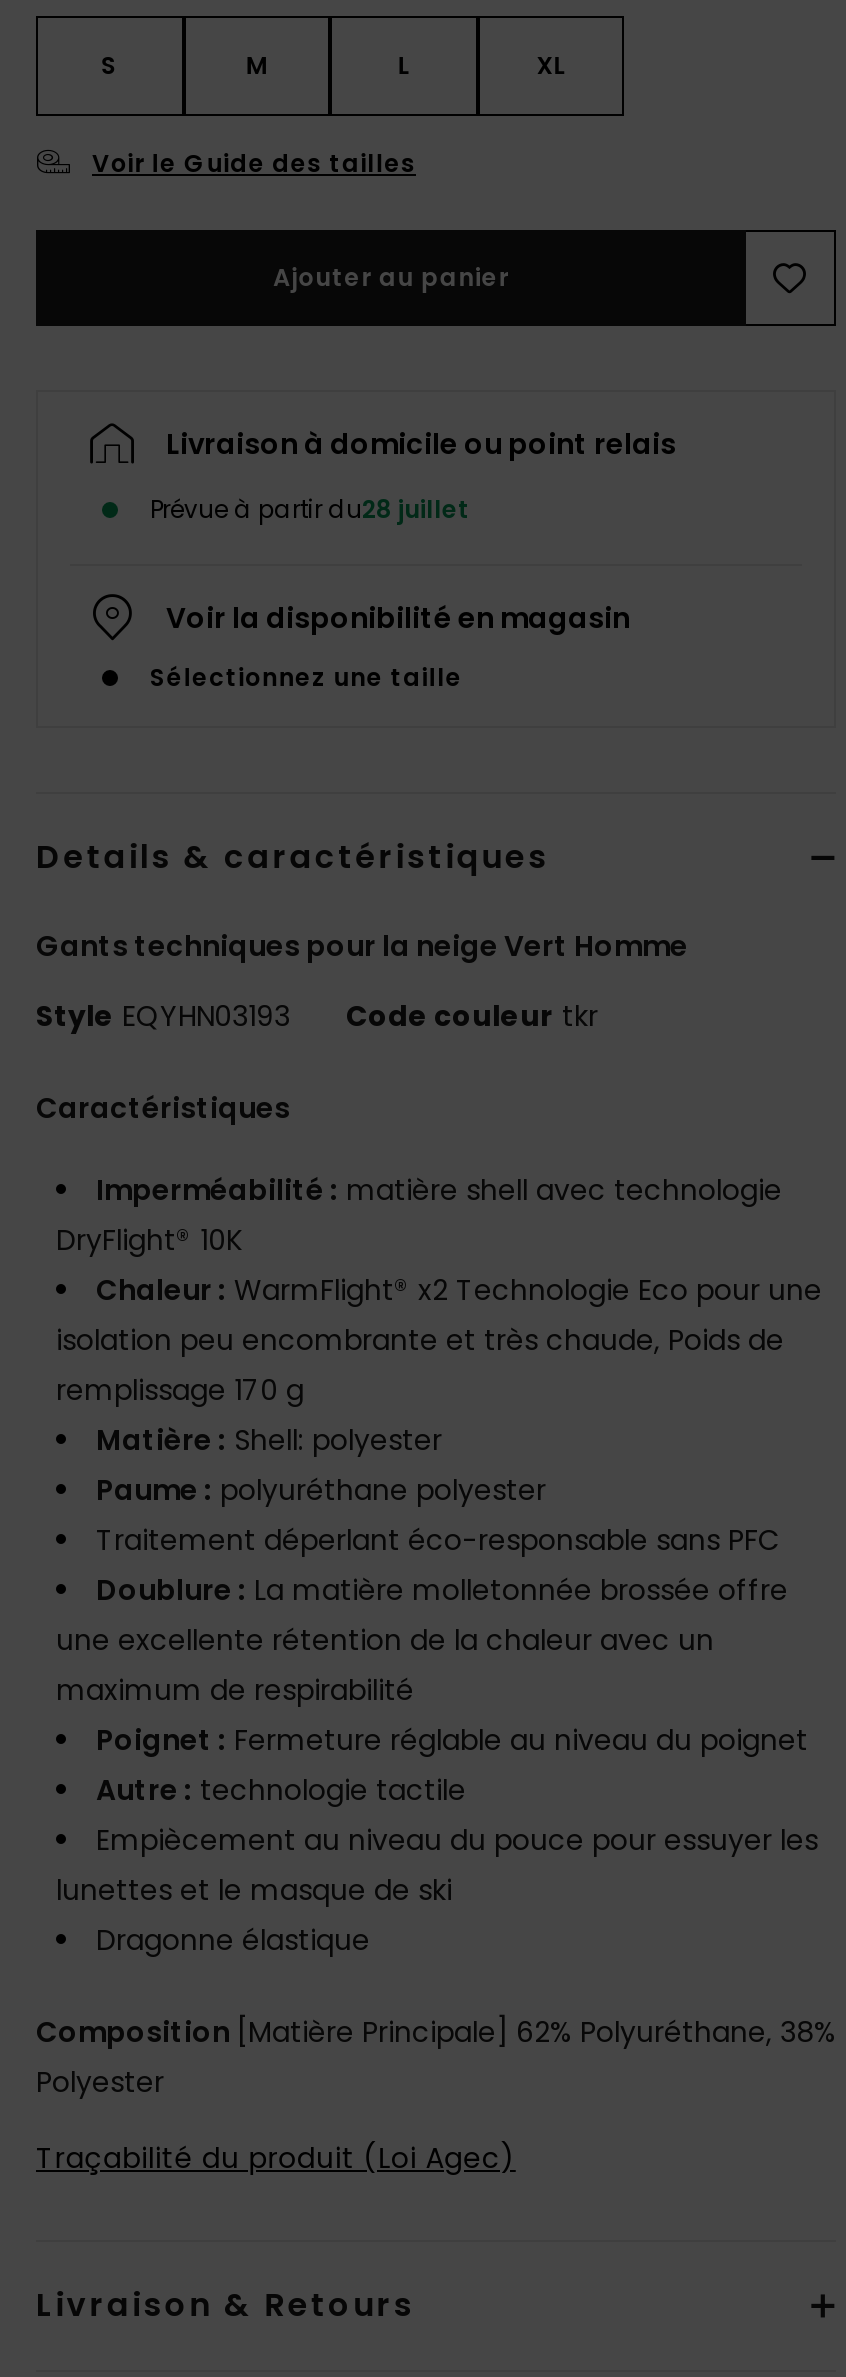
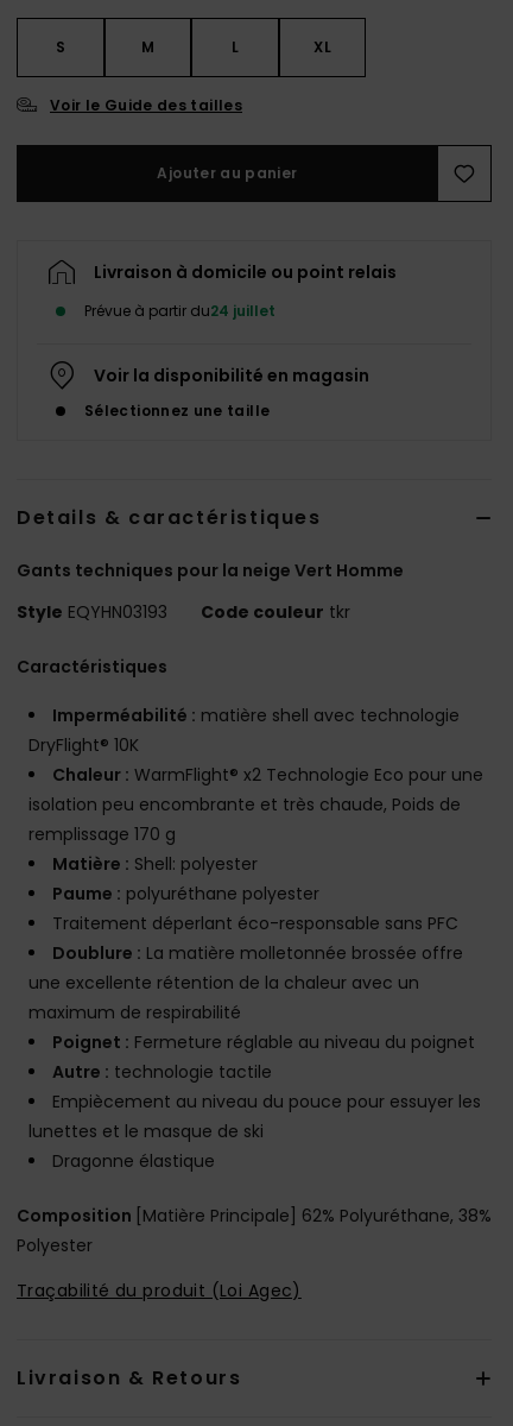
- Prévue à partir du28 juillet
+ Prévue à partir du24 juillet
